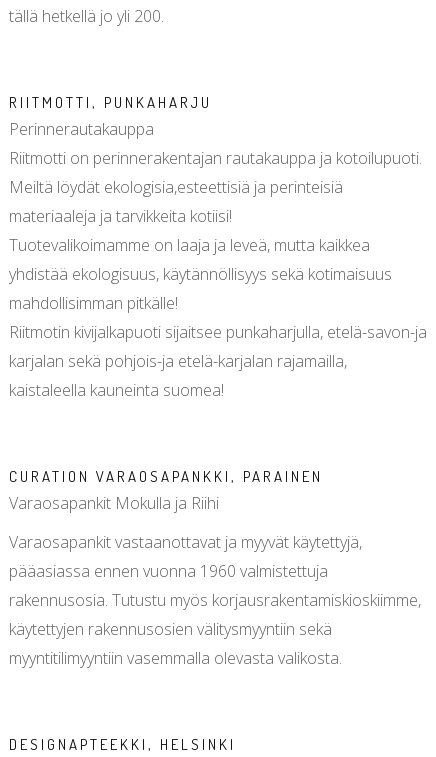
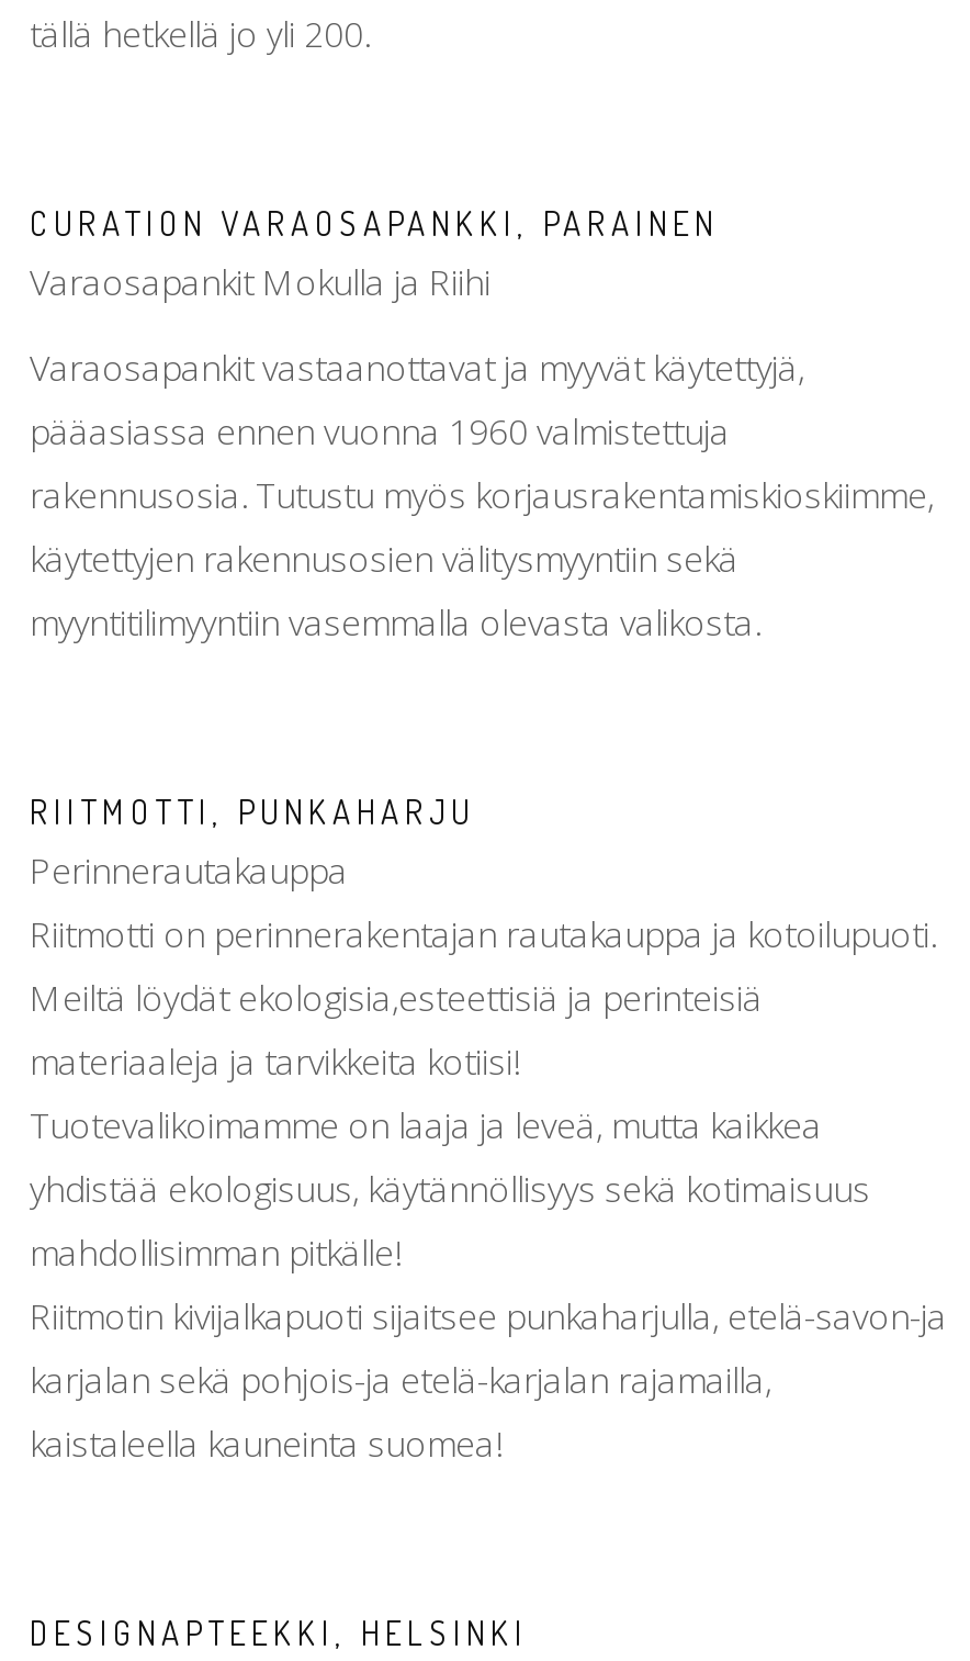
moved down: RIITMOTTI, PUNKAHARJU | Perinnerautakauppa | Riitmotti on perinnerakentajan rautakauppa ja kotoilupuoti. | ... | karjalan sekä pohjois-ja etelä-karjalan rajamailla, | kaistaleella kauneinta suomea!

moved up: CURATION VARAOSAPANKKI, PARAINEN | Varaosapankit Mokulla ja Riihi | Varaosapankit vastaanottavat ja myyvät käytettyjä, | pääasiassa ennen vuonna 1960 valmistettuja | rakennusosia. Tutustu myös korjausrakentamiskioskiimme, | käytettyjen rakennusosien välitysmyyntiin sekä | myyntitilimyyntiin vasemmalla olevasta valikosta.
